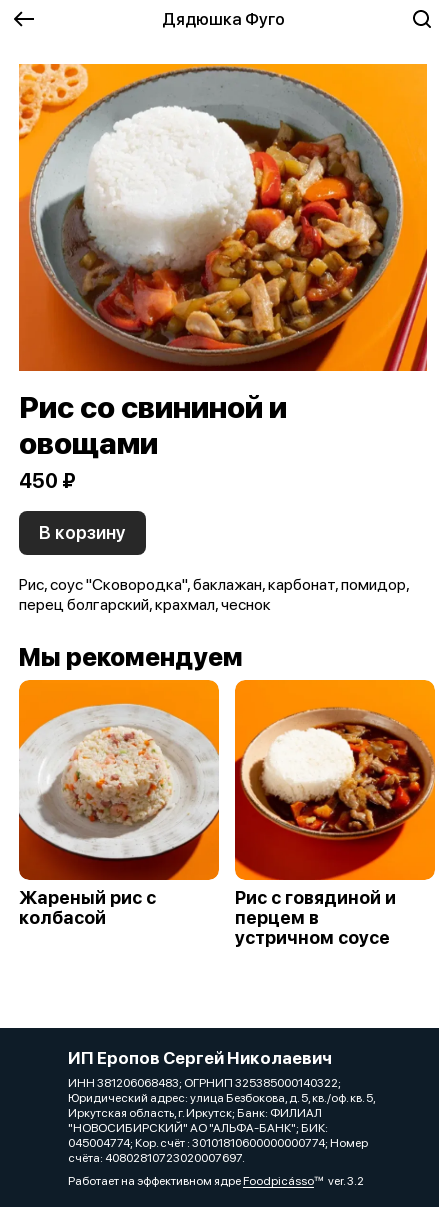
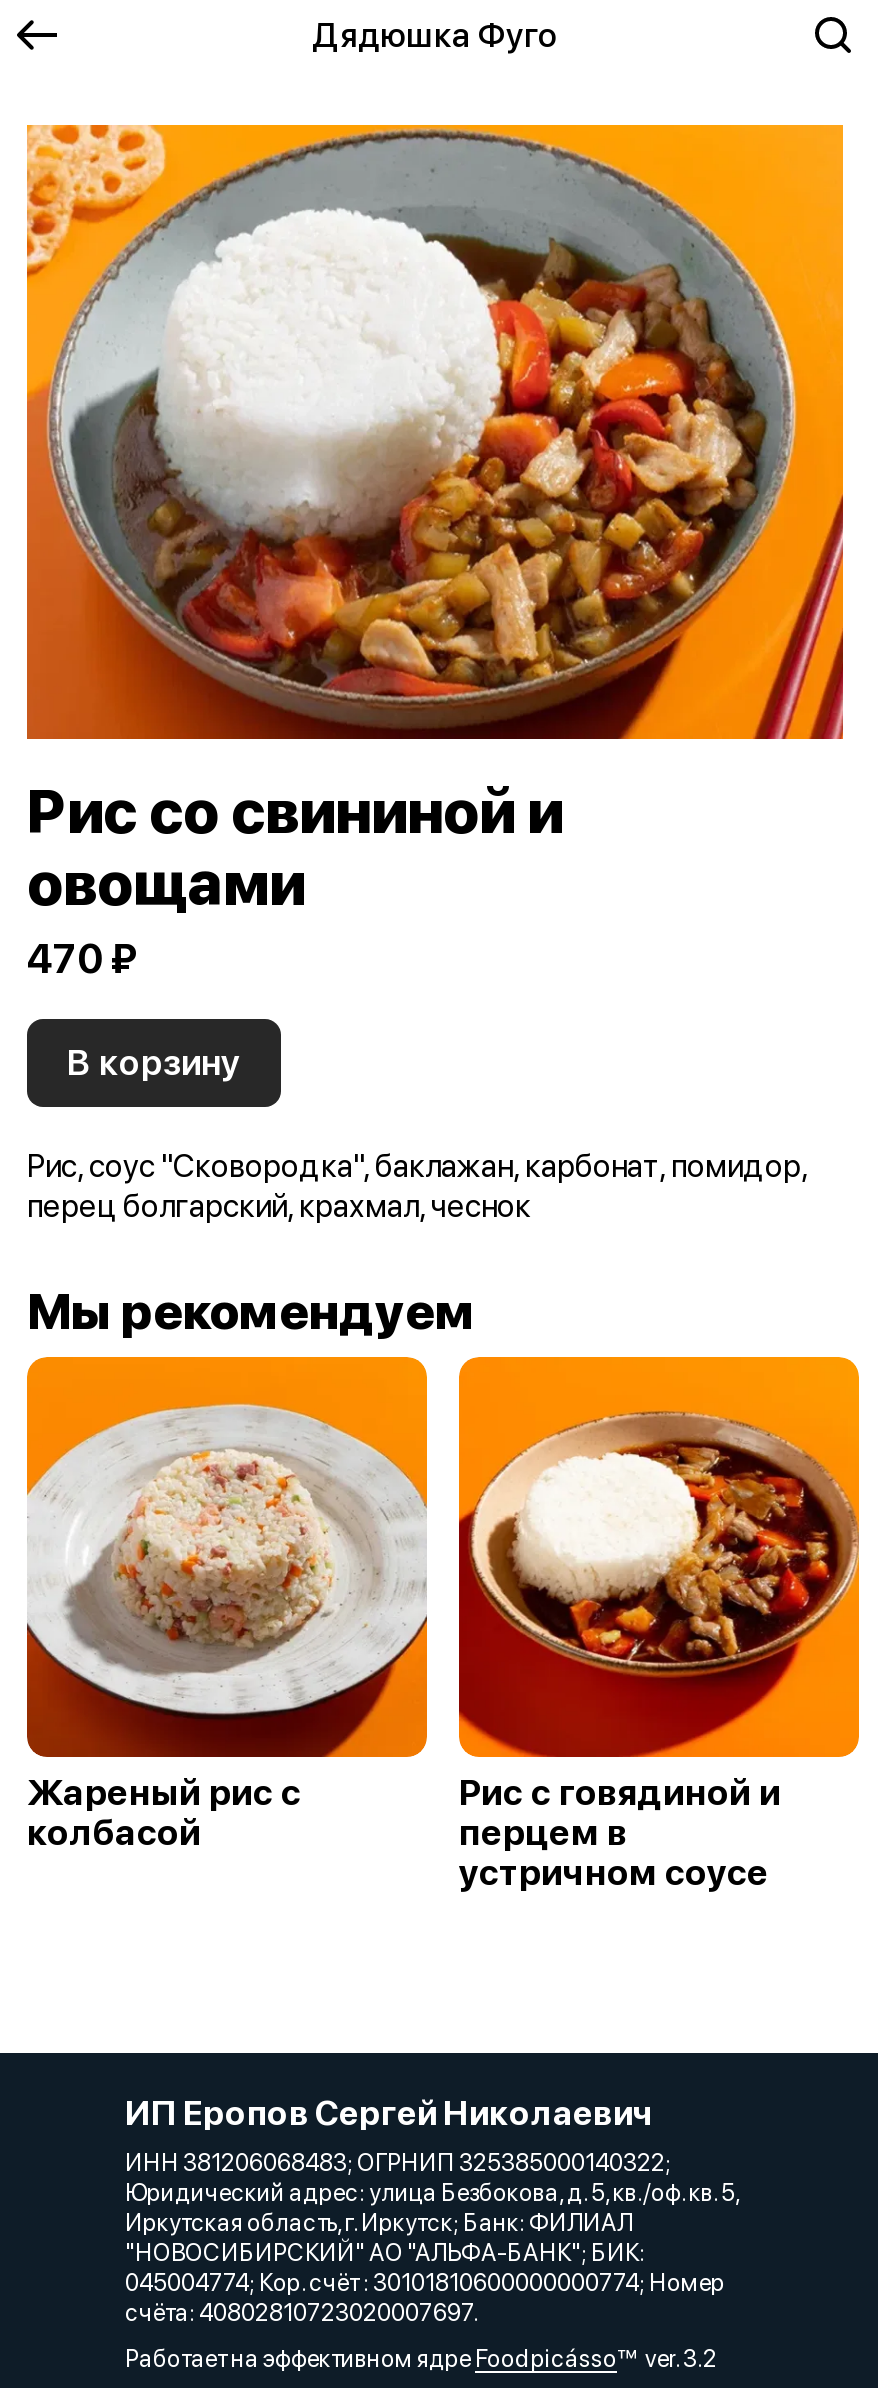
- 450 ₽
+ 470 ₽
